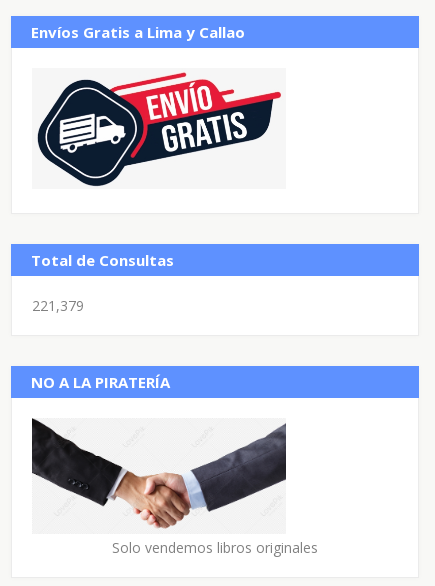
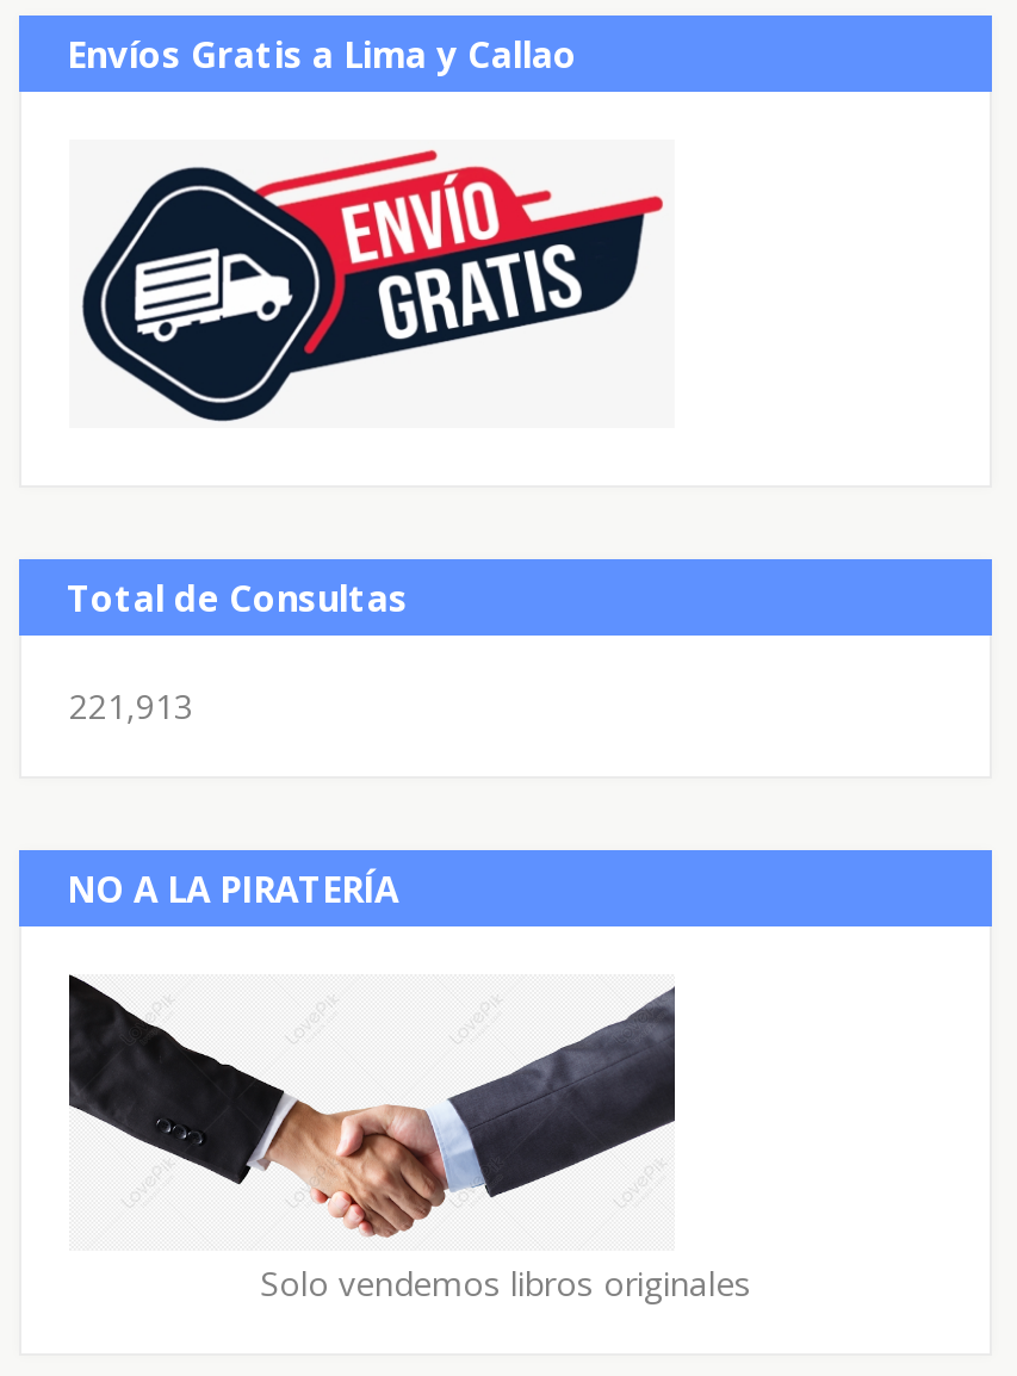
- 221,379
+ 221,913
